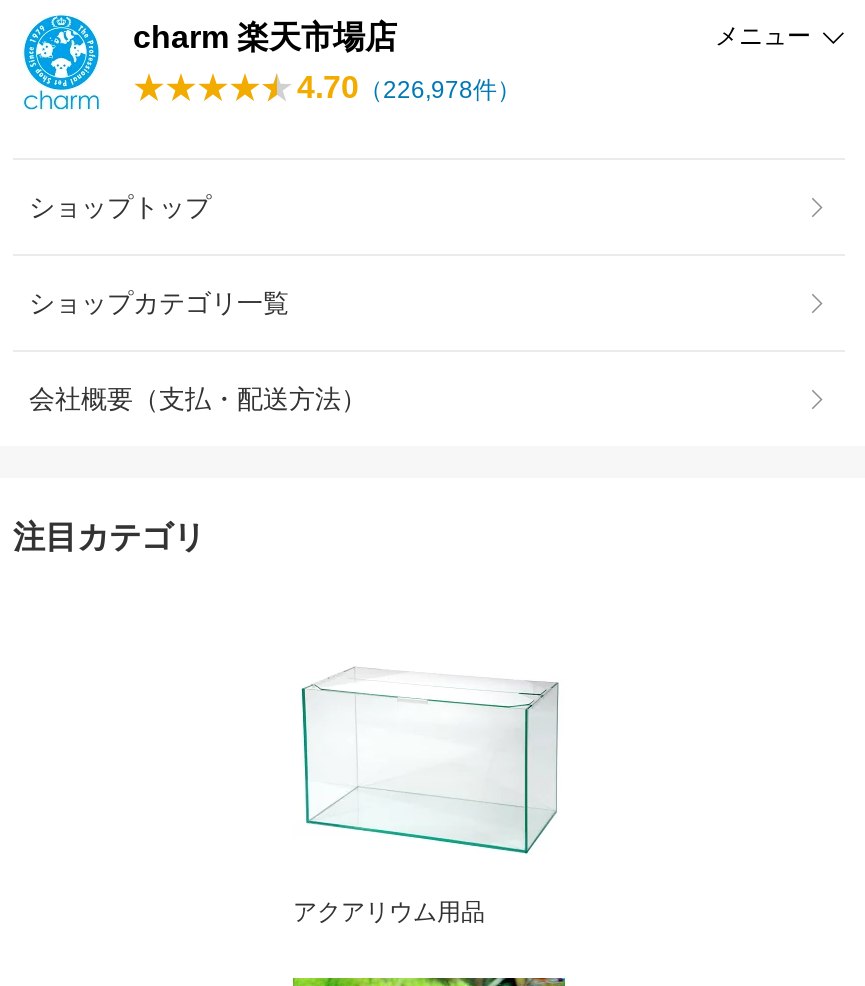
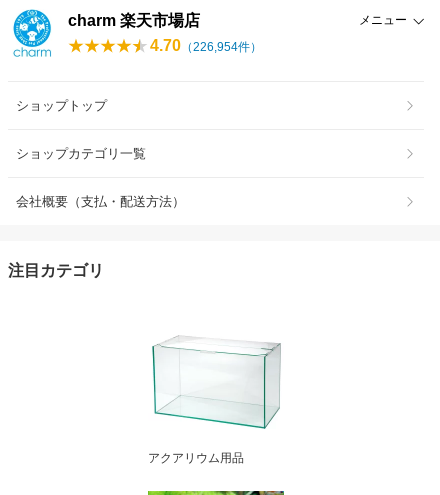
- 4.70（226,978件）
+ 4.70（226,954件）
